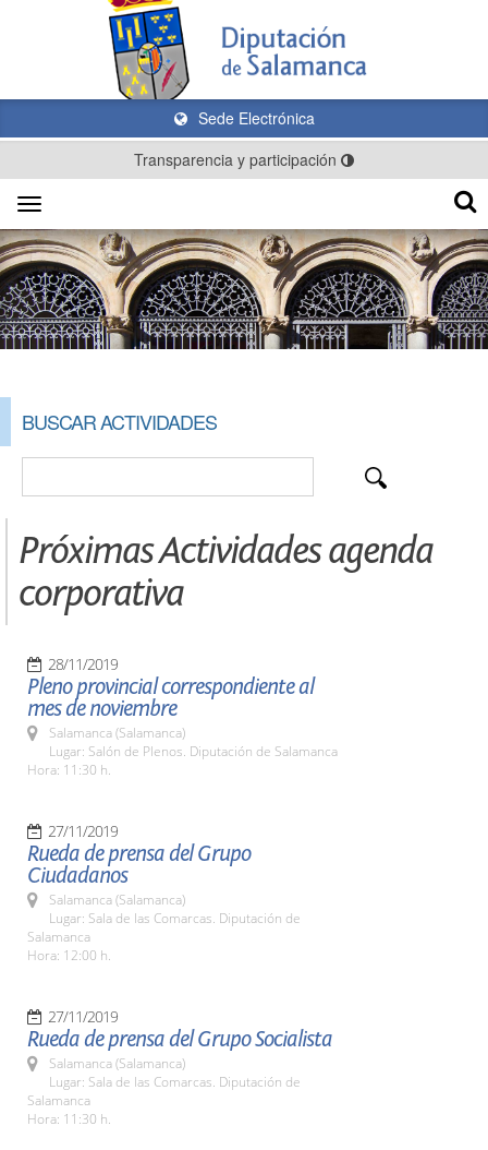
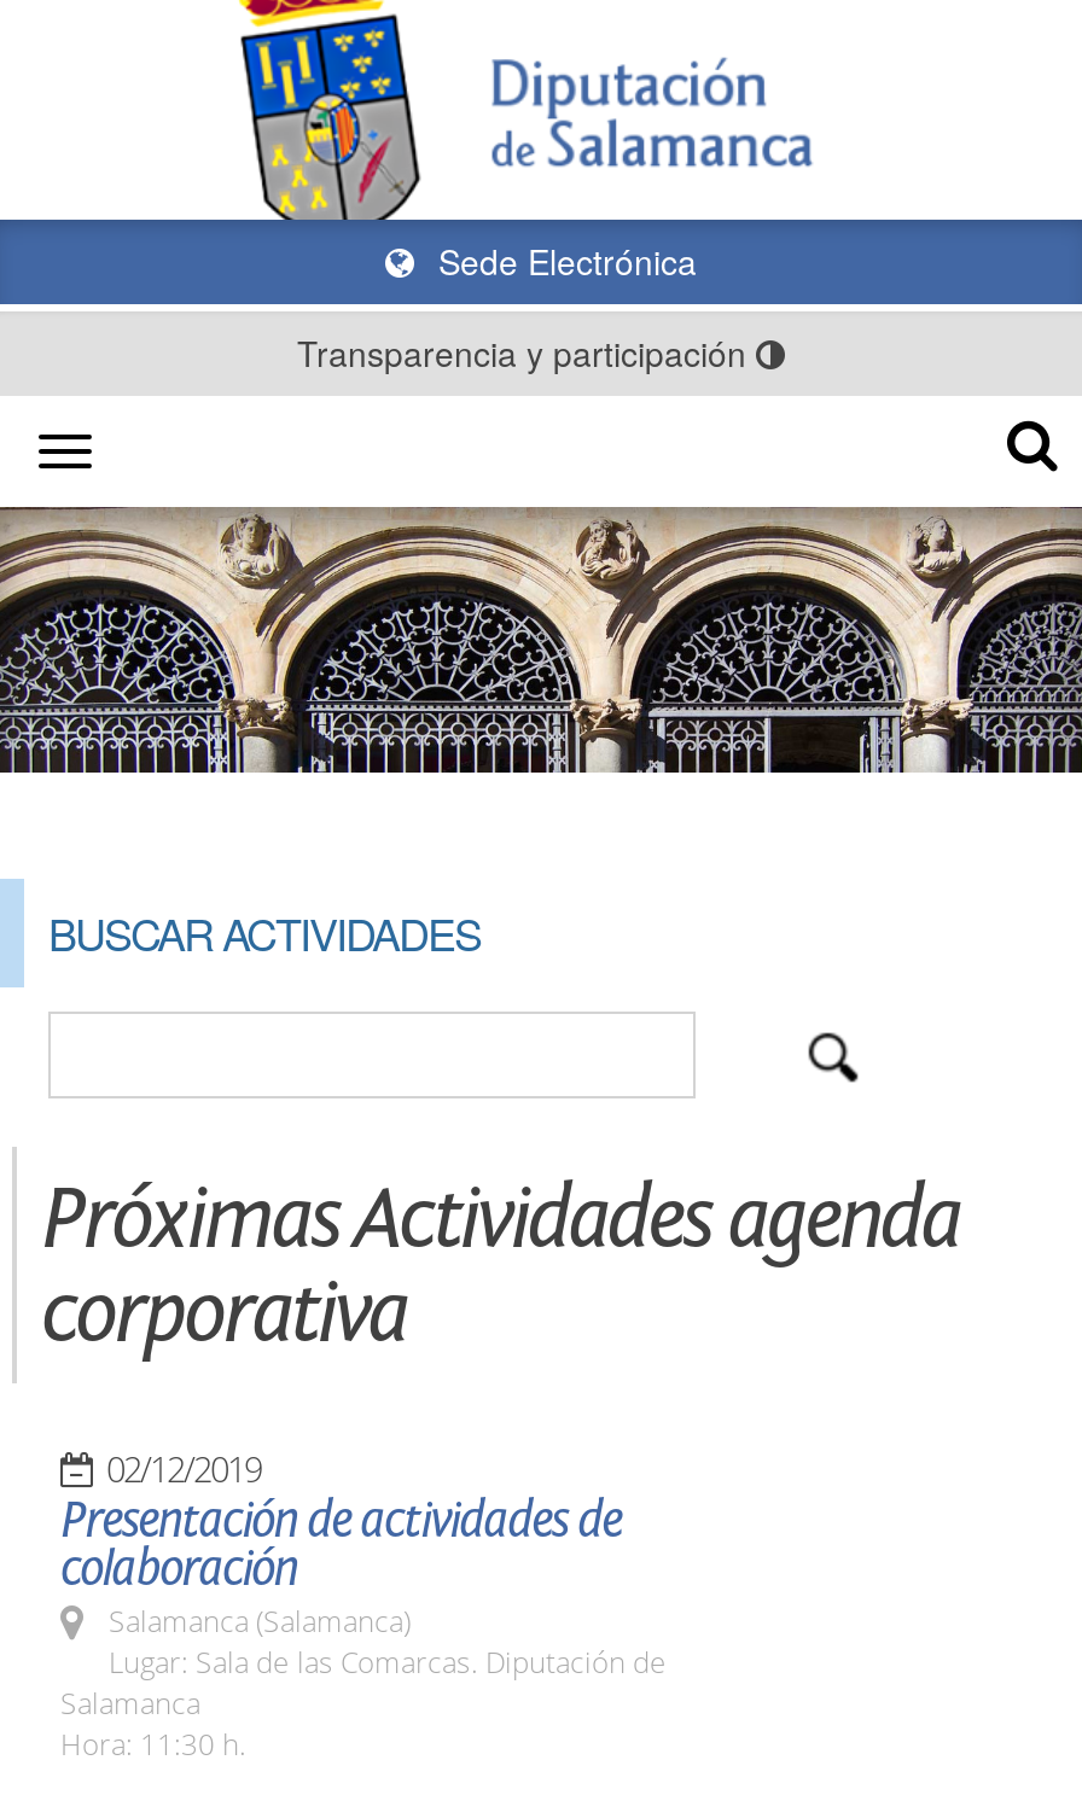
- 28/11/2019
- Pleno provincial correspondiente al
- mes de noviembre
- Salamanca (Salamanca)
- Lugar: Salón de Plenos. Diputación de Salamanca
- Hora: 11:30 h.
- 27/11/2019
- Rueda de prensa del Grupo
- Ciudadanos
- Salamanca (Salamanca)
- Lugar: Sala de las Comarcas. Diputación de
- Salamanca
- Hora: 12:00 h.
- 27/11/2019
- Rueda de prensa del Grupo Socialista
+ 02/12/2019
+ Presentación de actividades de
+ colaboración
